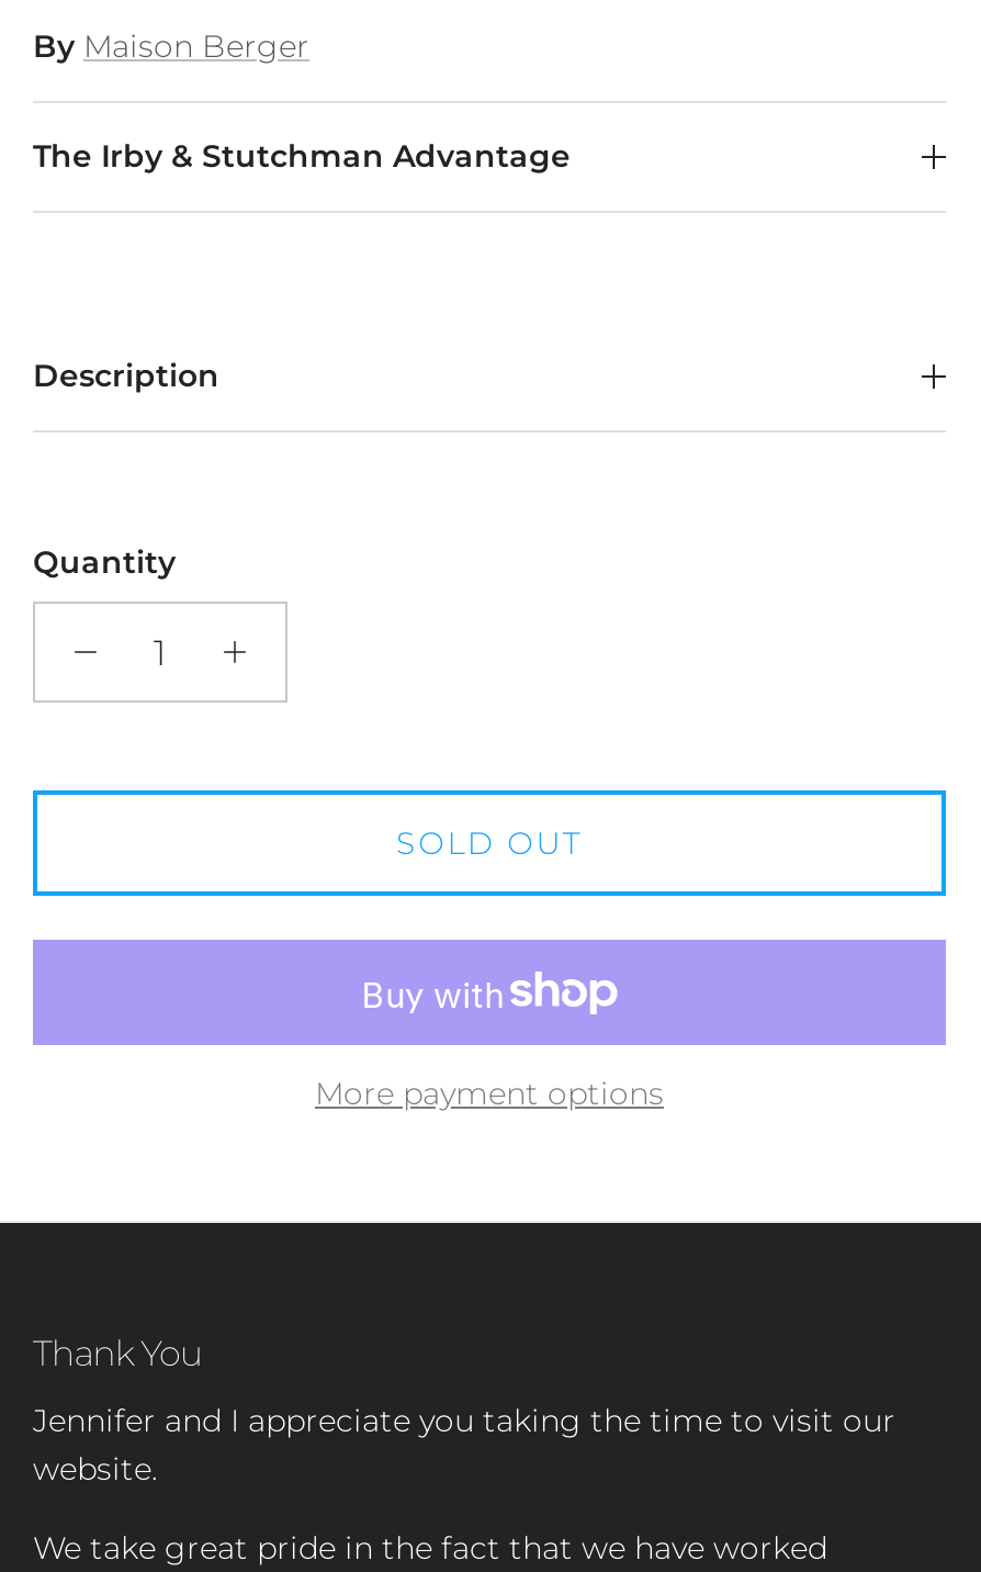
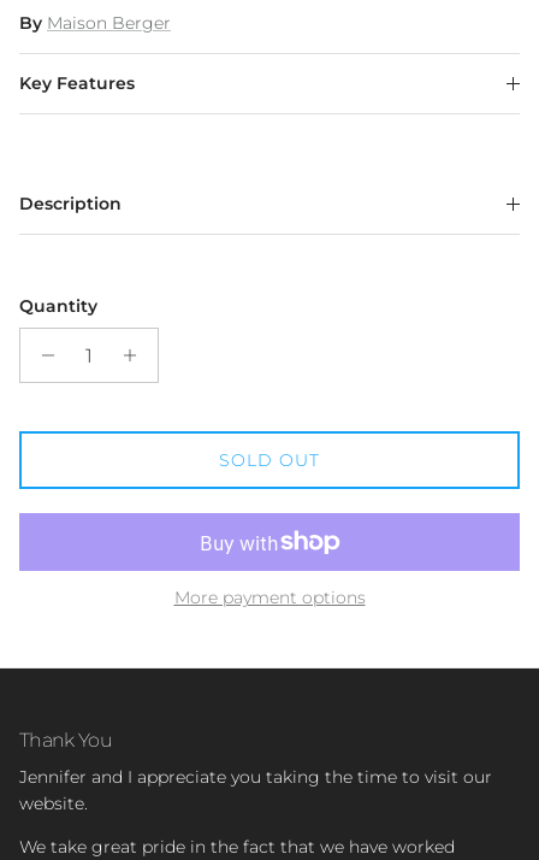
- The Irby & Stutchman Advantage
+ Key Features
